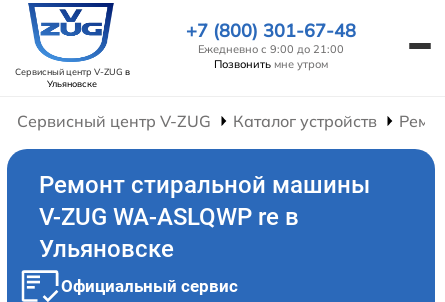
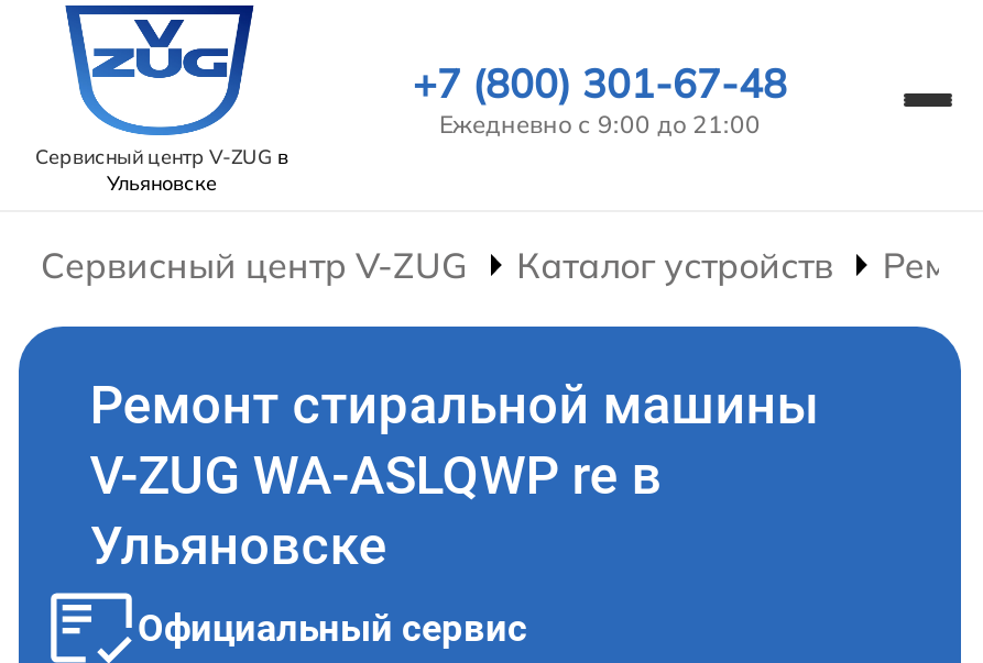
- Позвонить мне утром
